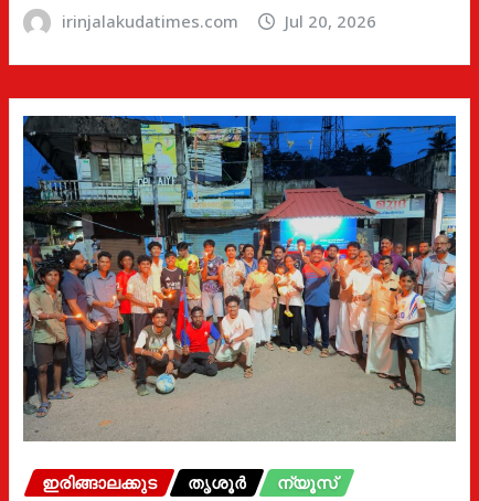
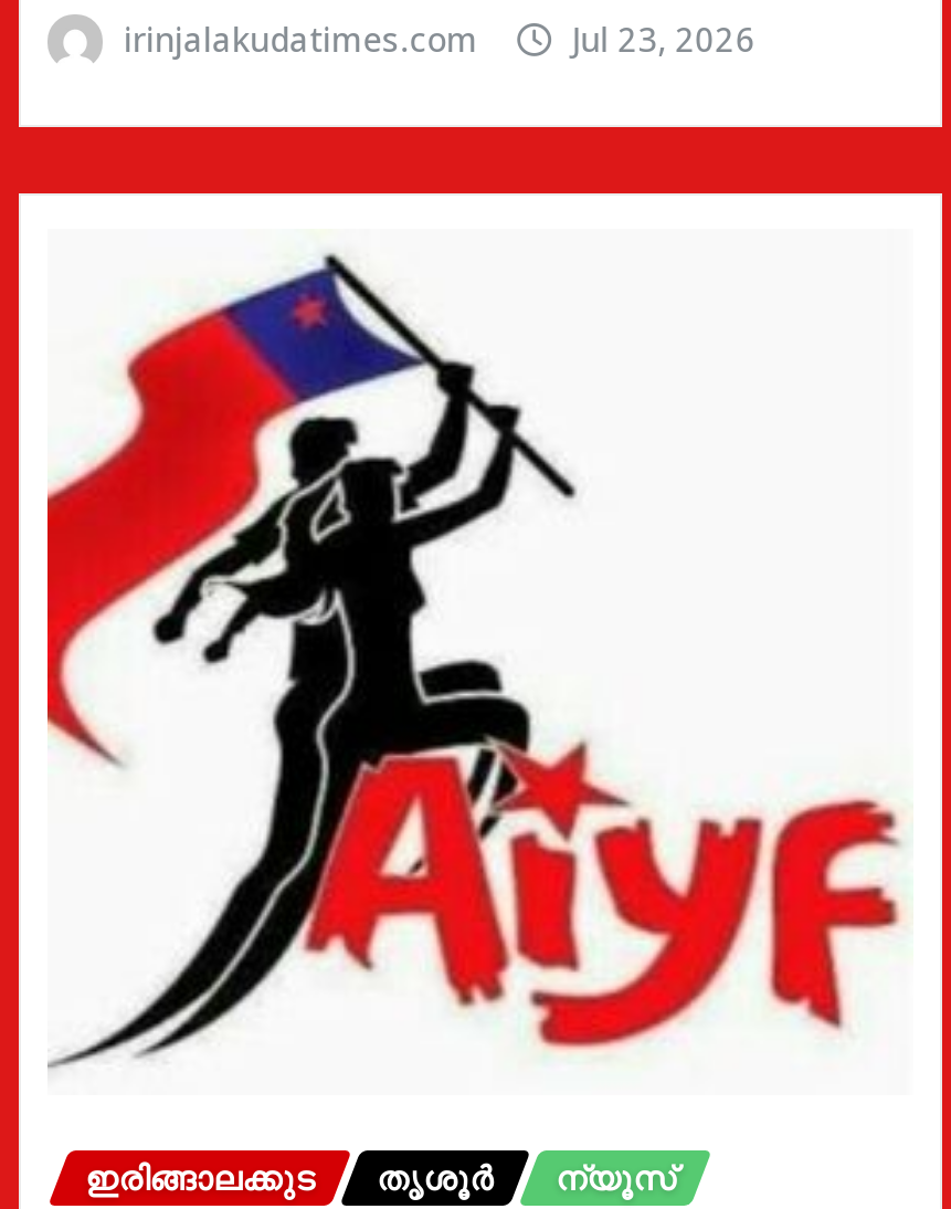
- Jul 20, 2026
+ Jul 23, 2026

- [image]
+ [image]
